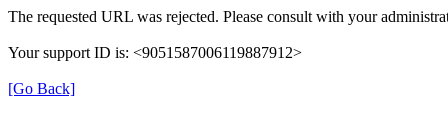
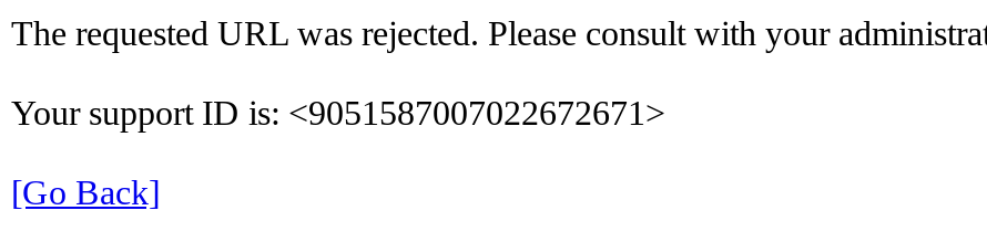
- Your support ID is: <9051587006119887912>
+ Your support ID is: <9051587007022672671>
